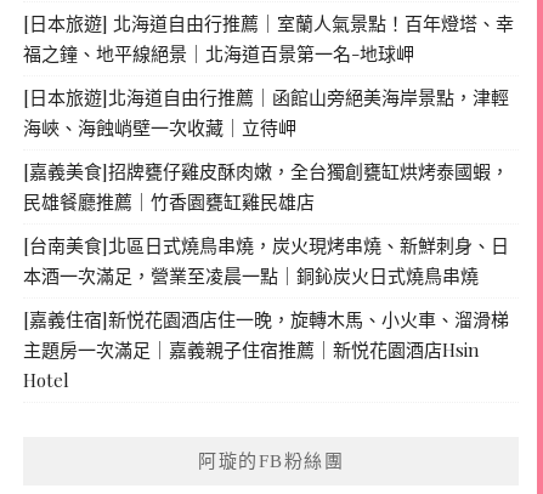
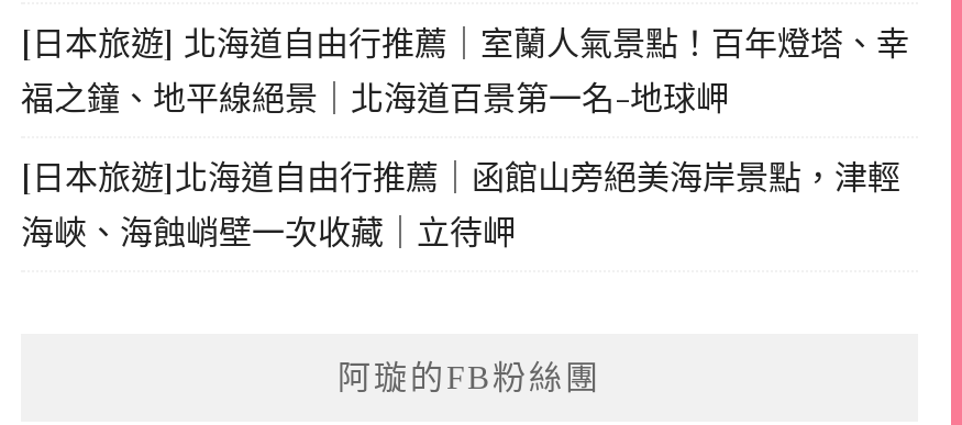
- [嘉義美食]招牌甕仔雞皮酥肉嫩，全台獨創甕缸烘烤泰國蝦，
- 民雄餐廳推薦｜竹香園甕缸雞民雄店
- [台南美食]北區日式燒鳥串燒，炭火現烤串燒、新鮮刺身、日
- 本酒一次滿足，營業至凌晨一點｜銅鈊炭火日式燒鳥串燒
- [嘉義住宿]新悦花園酒店住一晚，旋轉木馬、小火車、溜滑梯
- 主題房一次滿足｜嘉義親子住宿推薦｜新悦花園酒店Hsin
- Hotel
